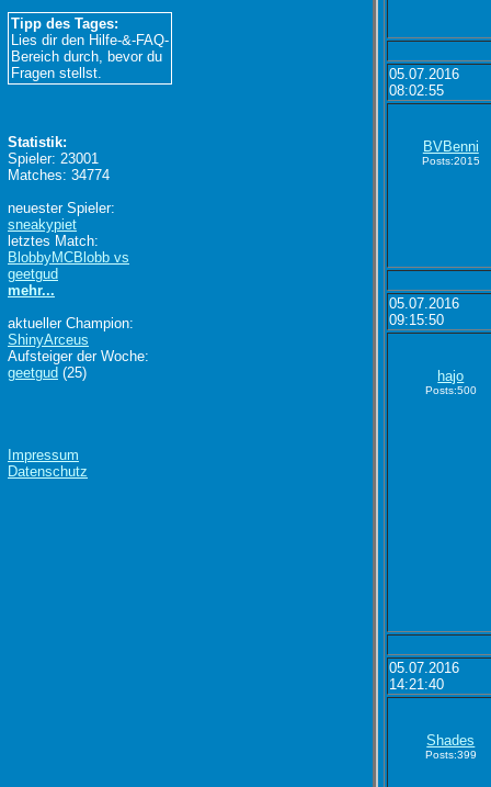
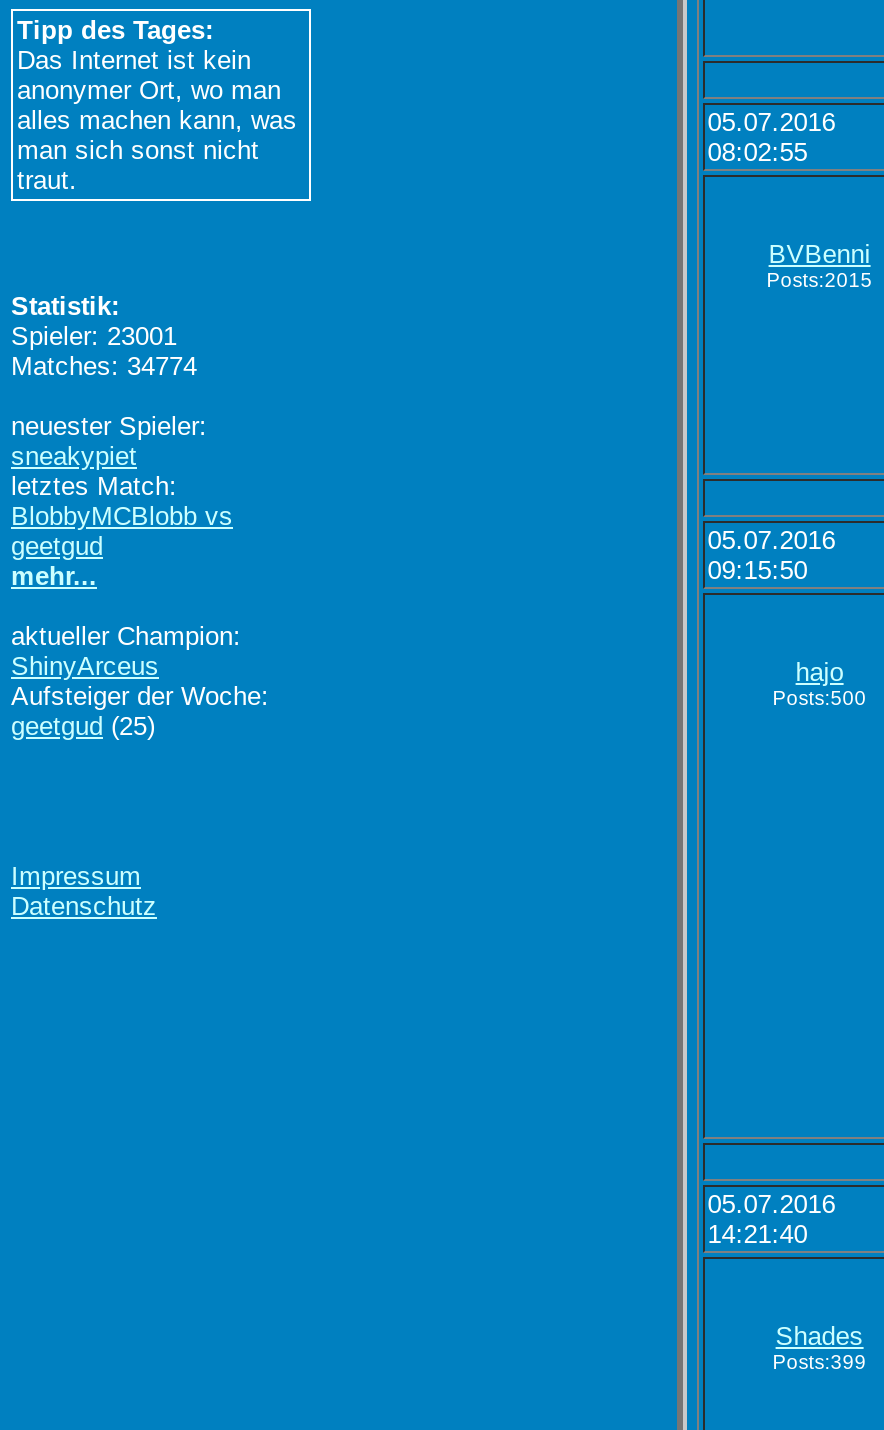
- Lies dir den Hilfe-&-FAQ-
- Bereich durch, bevor du
- Fragen stellst.
+ Das Internet ist kein
+ anonymer Ort, wo man
+ alles machen kann, was
+ man sich sonst nicht
+ traut.

moved down: Statistik: | Spieler: 23001 | Matches: 34774 | ... | Impressum | Datenschutz
